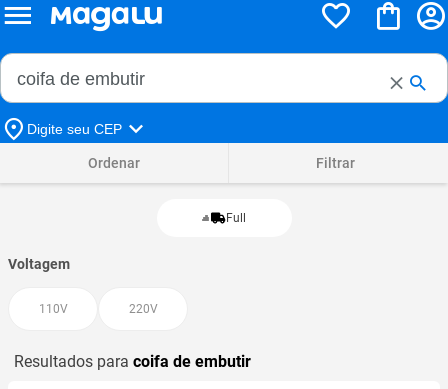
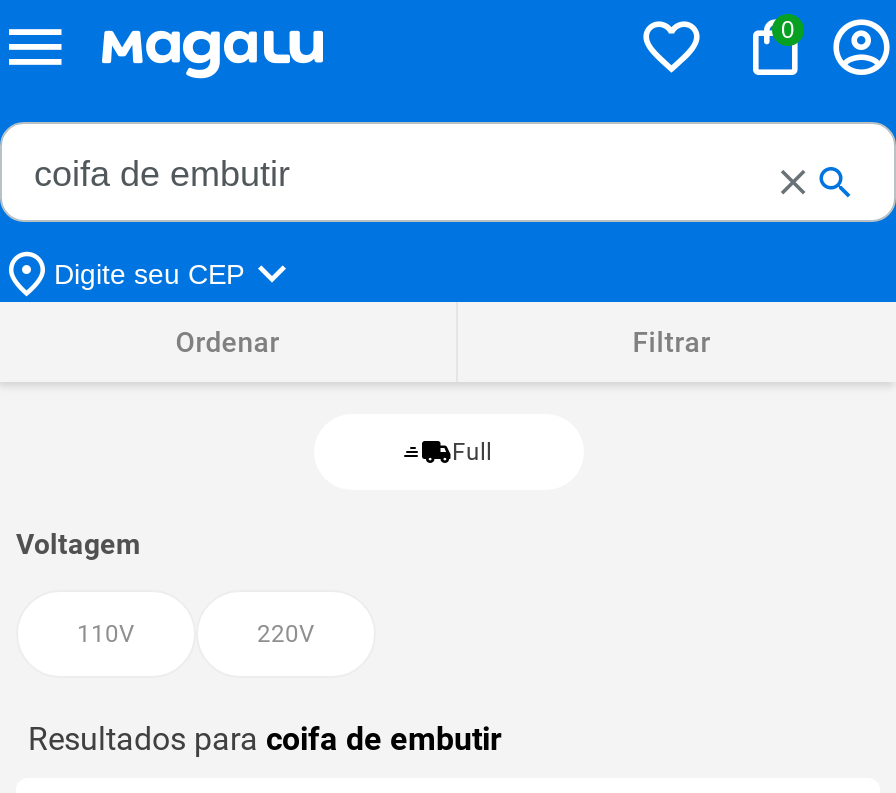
+ 0
